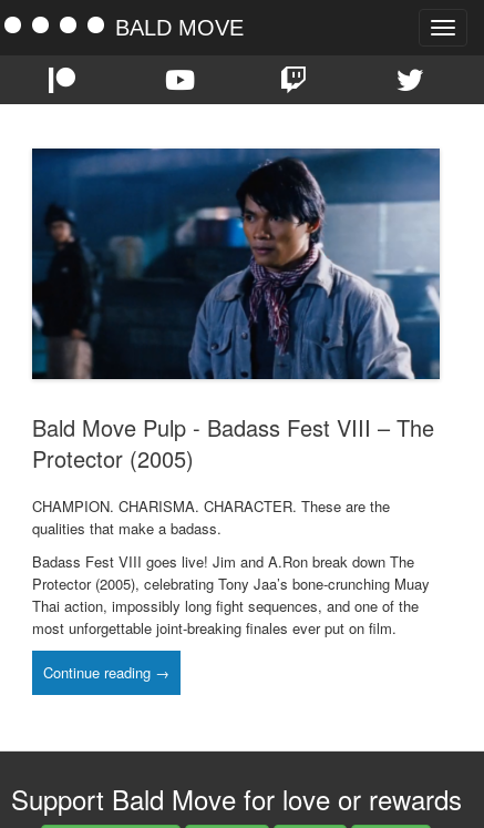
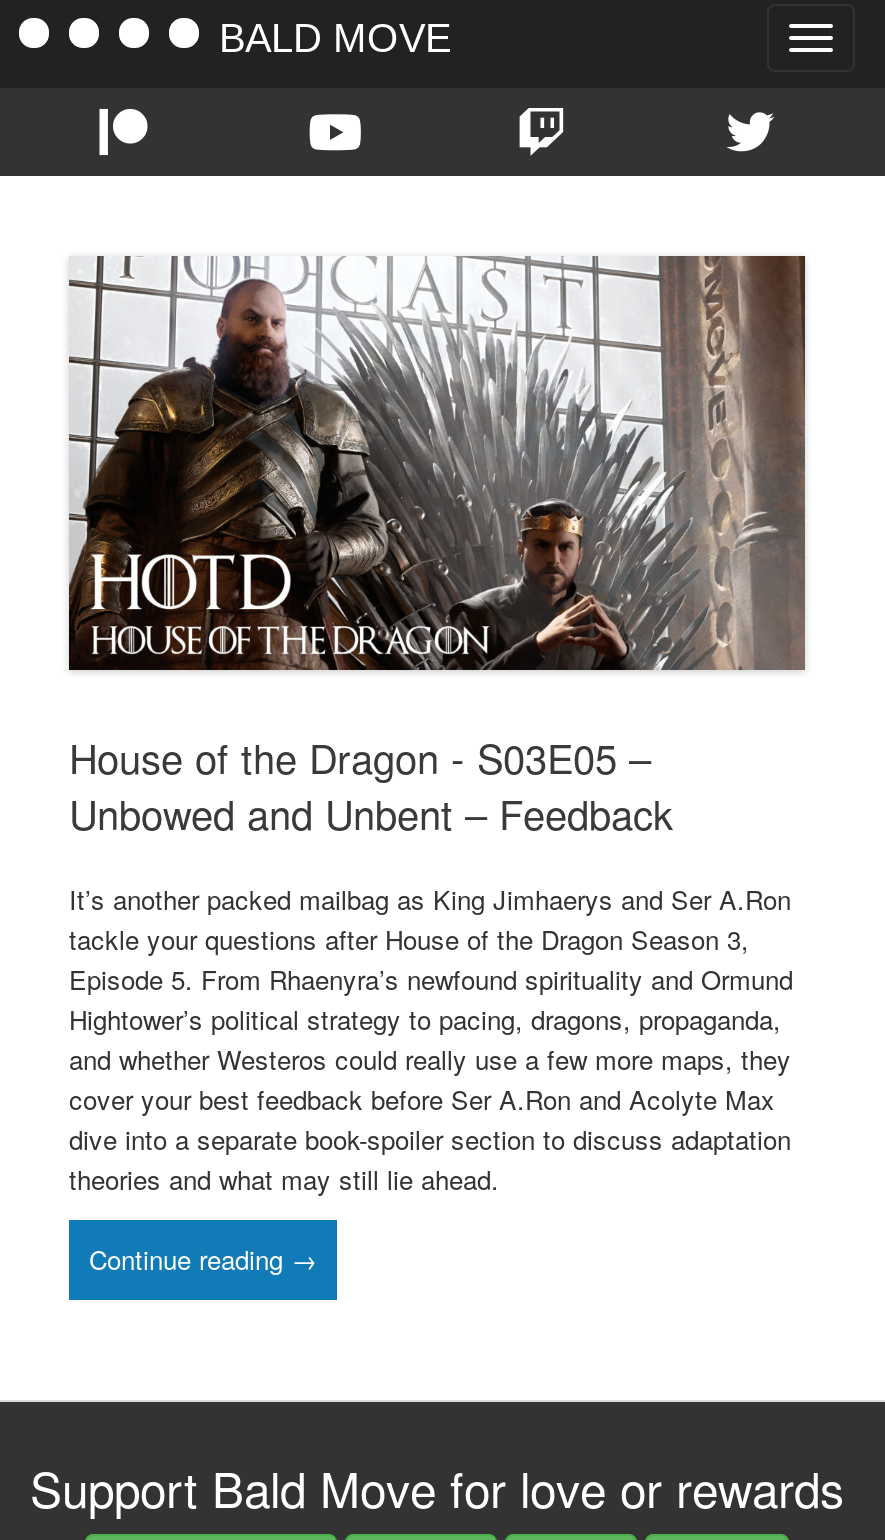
- [image]
- Bald Move Pulp - Badass Fest VIII – The
- Protector (2005)
- CHAMPION. CHARISMA. CHARACTER. These are the
- qualities that make a badass.
- Badass Fest VIII goes live! Jim and A.Ron break down The
- Protector (2005), celebrating Tony Jaa’s bone-crunching Muay
- Thai action, impossibly long fight sequences, and one of the
- most unforgettable joint-breaking finales ever put on film.
+ [image]
+ House of the Dragon - S03E05 –
+ Unbowed and Unbent – Feedback
+ It’s another packed mailbag as King Jimhaerys and Ser A.Ron
+ tackle your questions after House of the Dragon Season 3,
+ Episode 5. From Rhaenyra’s newfound spirituality and Ormund
+ Hightower’s political strategy to pacing, dragons, propaganda,
+ and whether Westeros could really use a few more maps, they
+ cover your best feedback before Ser A.Ron and Acolyte Max
+ dive into a separate book-spoiler section to discuss adaptation
+ theories and what may still lie ahead.
